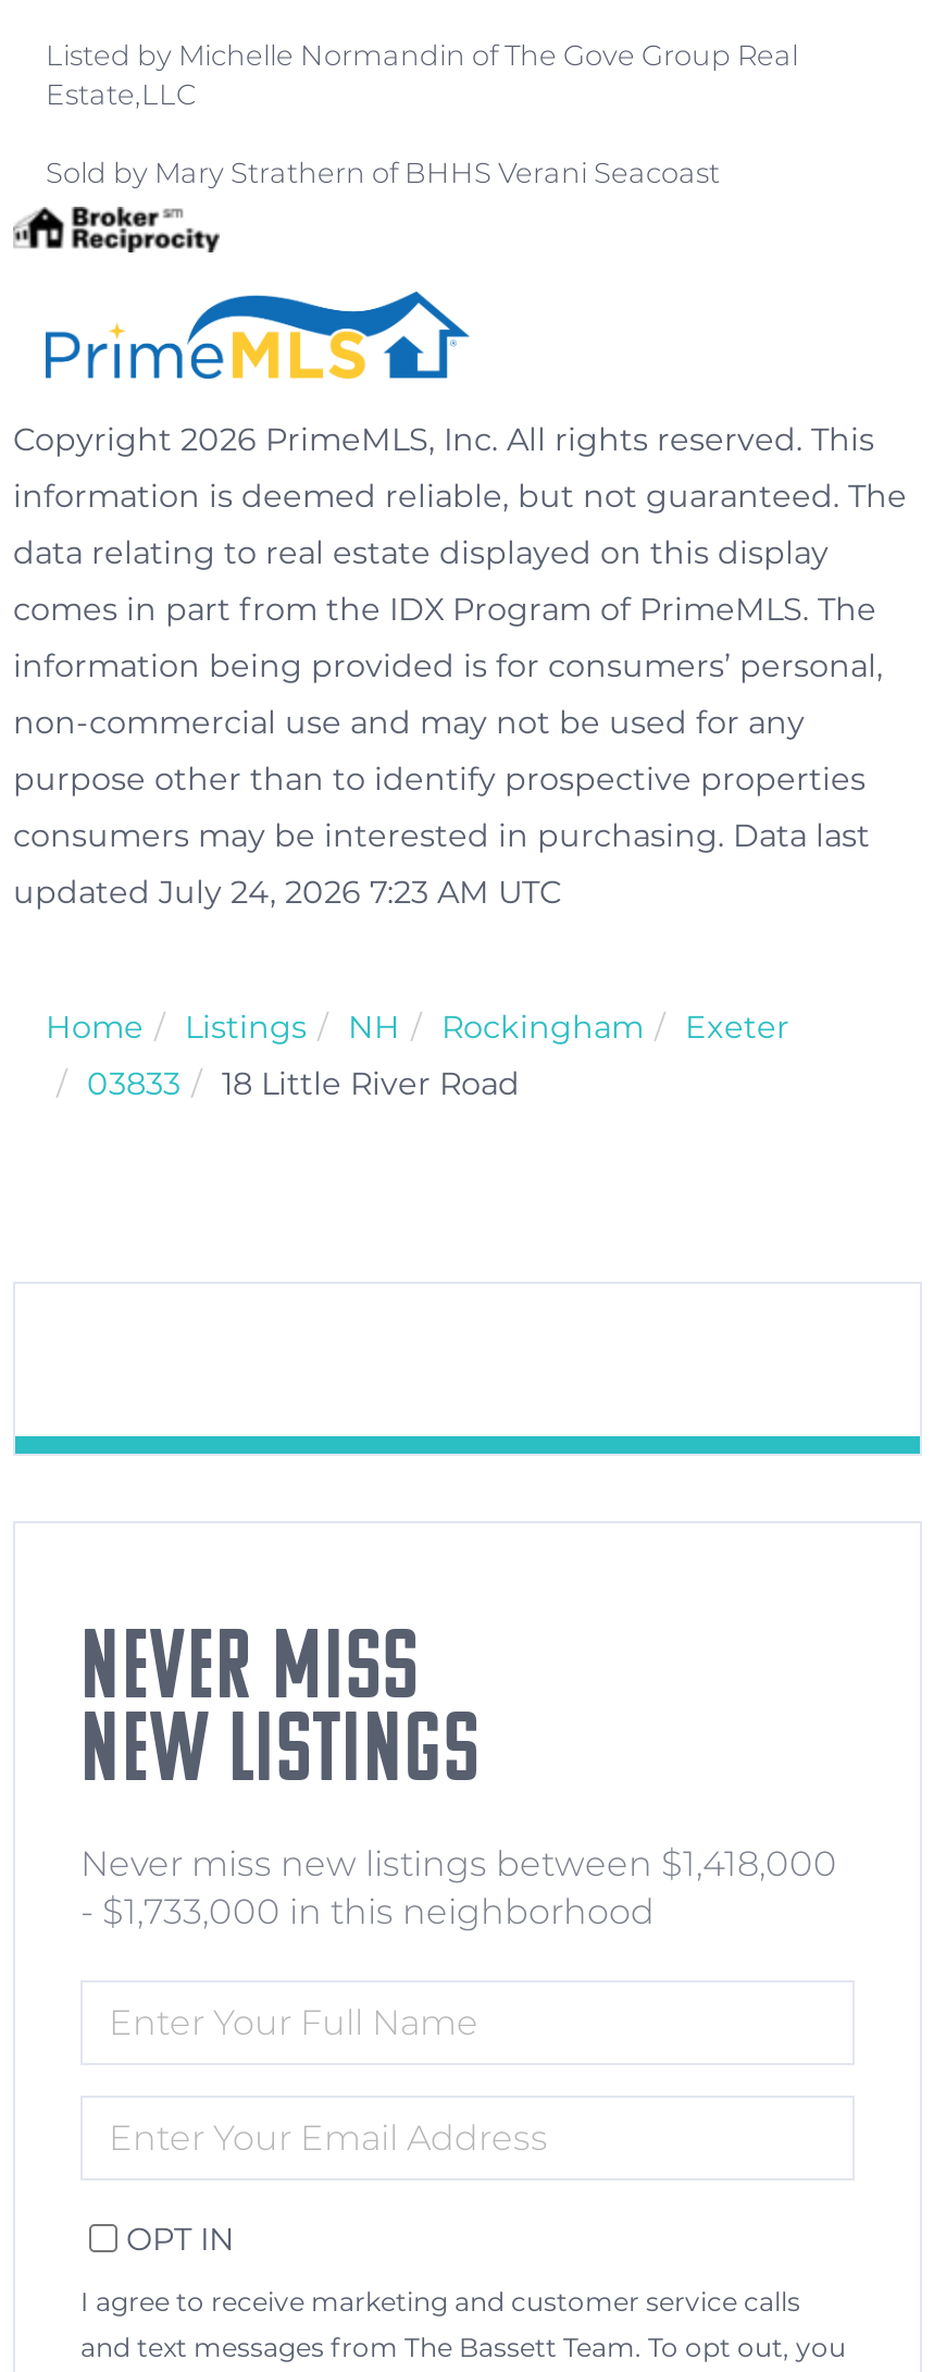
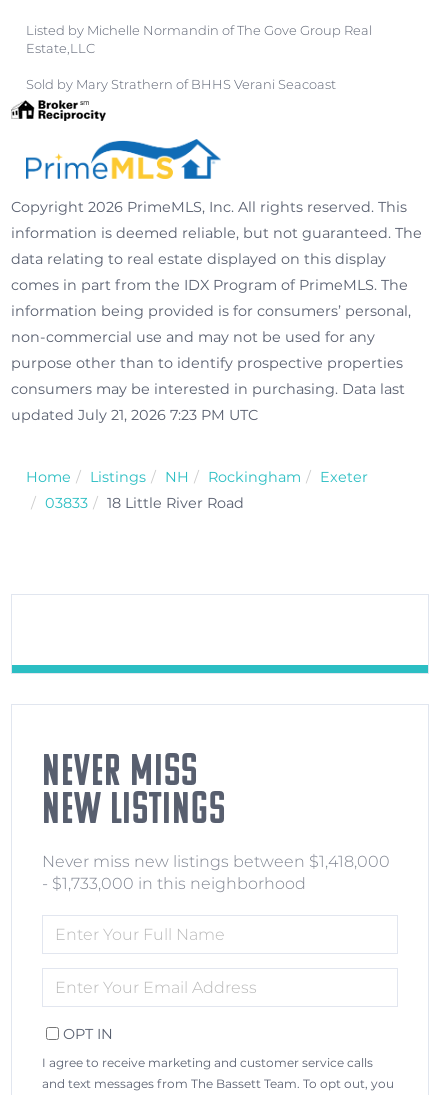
- updated July 24, 2026 7:23 AM UTC
+ updated July 21, 2026 7:23 PM UTC
